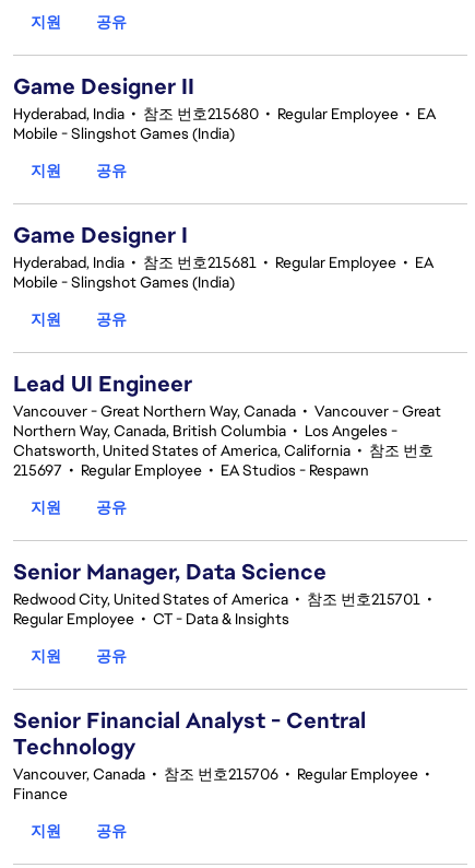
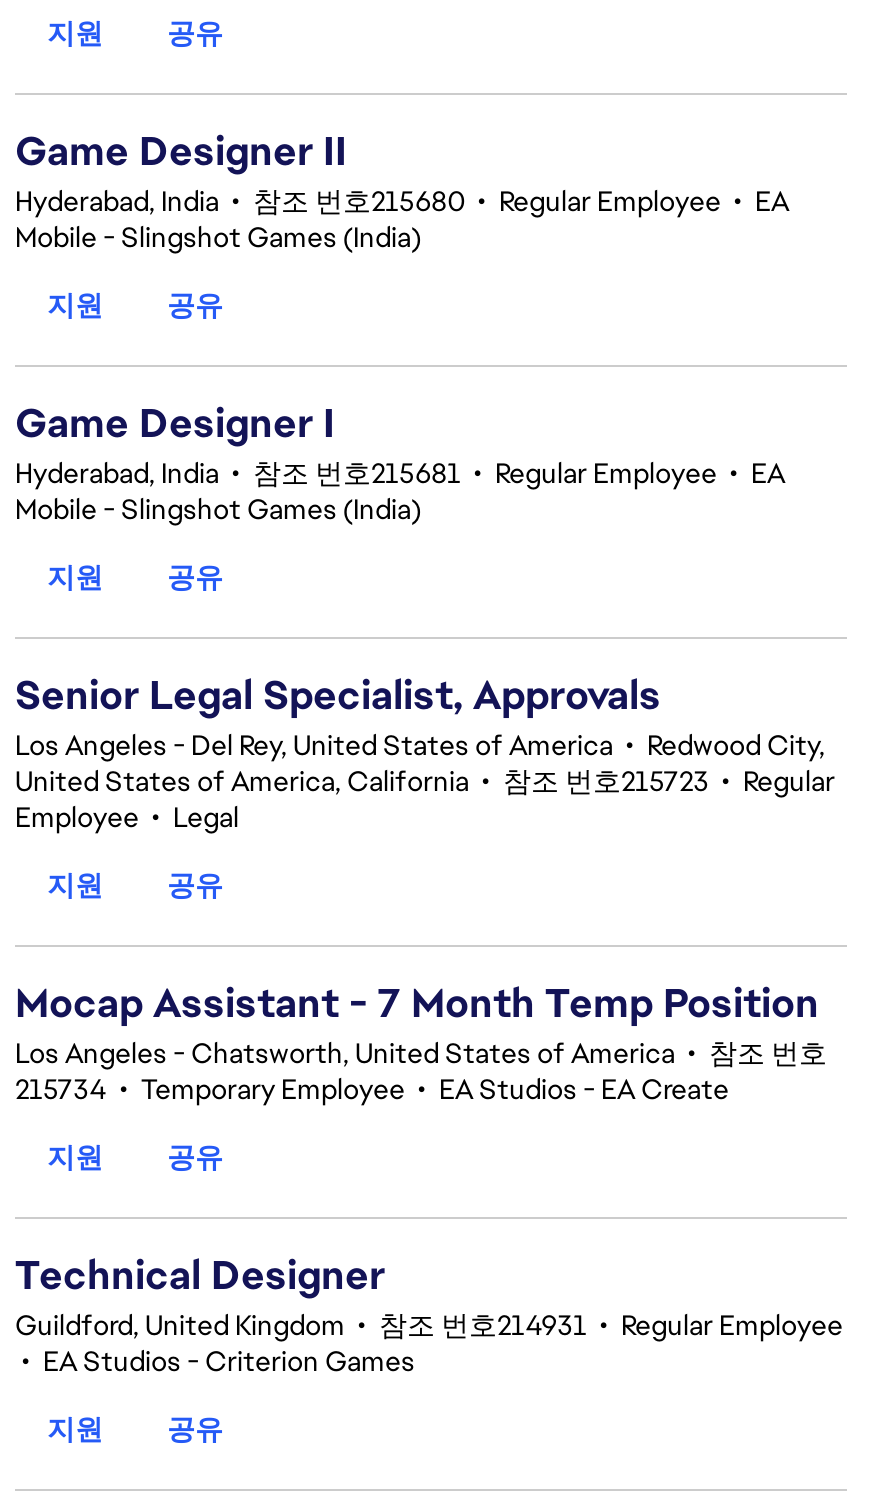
- Lead UI Engineer
- Vancouver - Great Northern Way, Canada • Vancouver - Great
- Northern Way, Canada, British Columbia • Los Angeles -
- Chatsworth, United States of America, California • 참조 번호
- 215697 • Regular Employee • EA Studios - Respawn
+ Senior Legal Specialist, Approvals
+ Los Angeles - Del Rey, United States of America • Redwood City,
+ United States of America, California • 참조 번호215723 • Regular
+ Employee • Legal

- Senior Manager, Data Science
- Redwood City, United States of America • 참조 번호215701 •
- Regular Employee • CT - Data & Insights
+ Mocap Assistant - 7 Month Temp Position
+ Los Angeles - Chatsworth, United States of America • 참조 번호
+ 215734 • Temporary Employee • EA Studios - EA Create

- Senior Financial Analyst - Central
- Technology
- Vancouver, Canada • 참조 번호215706 • Regular Employee •
- Finance
+ Technical Designer
+ Guildford, United Kingdom • 참조 번호214931 • Regular Employee
+ • EA Studios - Criterion Games
